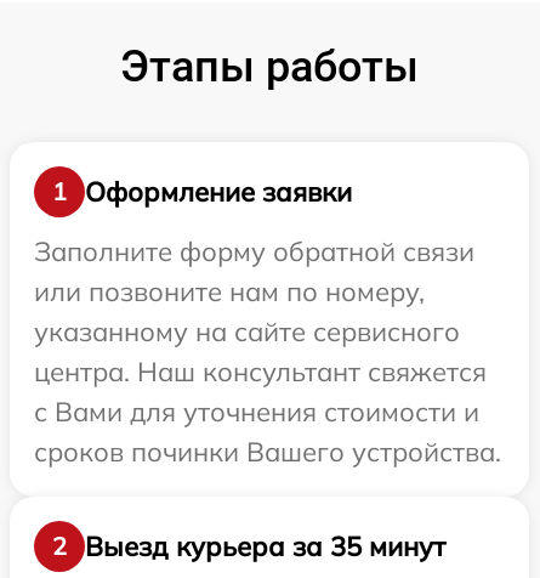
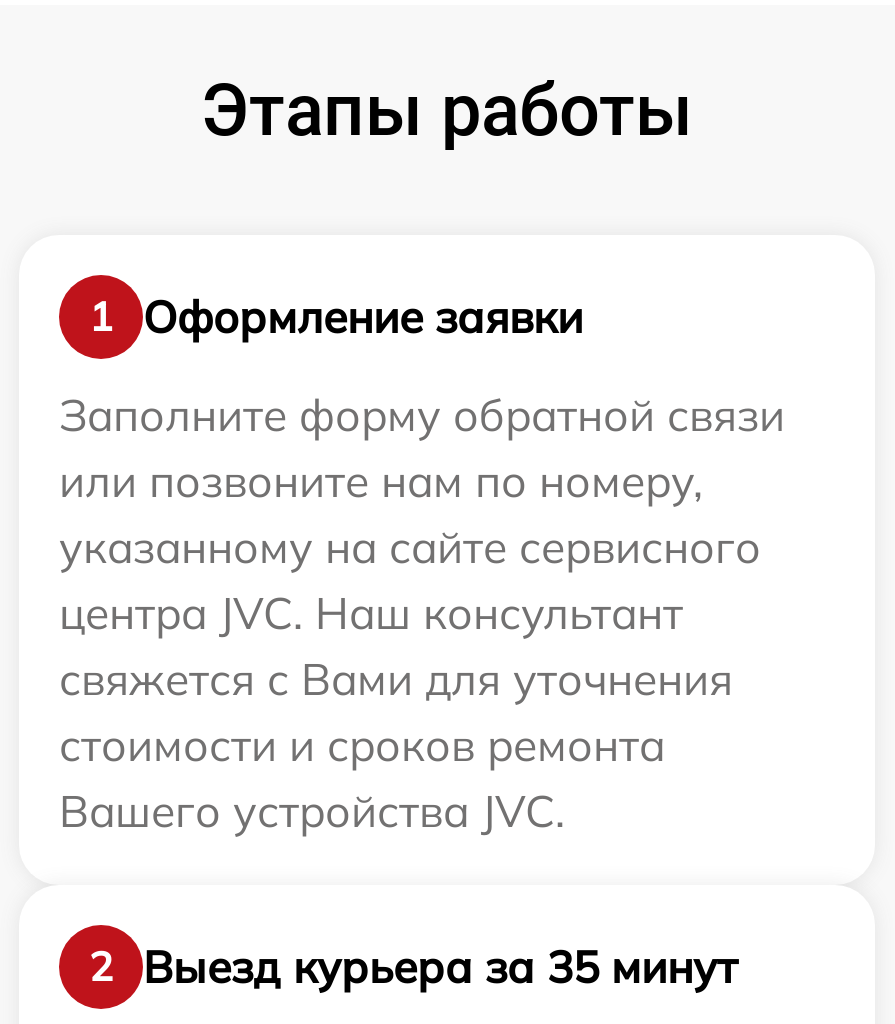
- центра. Наш консультант свяжется
- с Вами для уточнения стоимости и
- сроков починки Вашего устройства.
+ центра JVC. Наш консультант
+ свяжется с Вами для уточнения
+ стоимости и сроков ремонта
+ Вашего устройства JVC.
